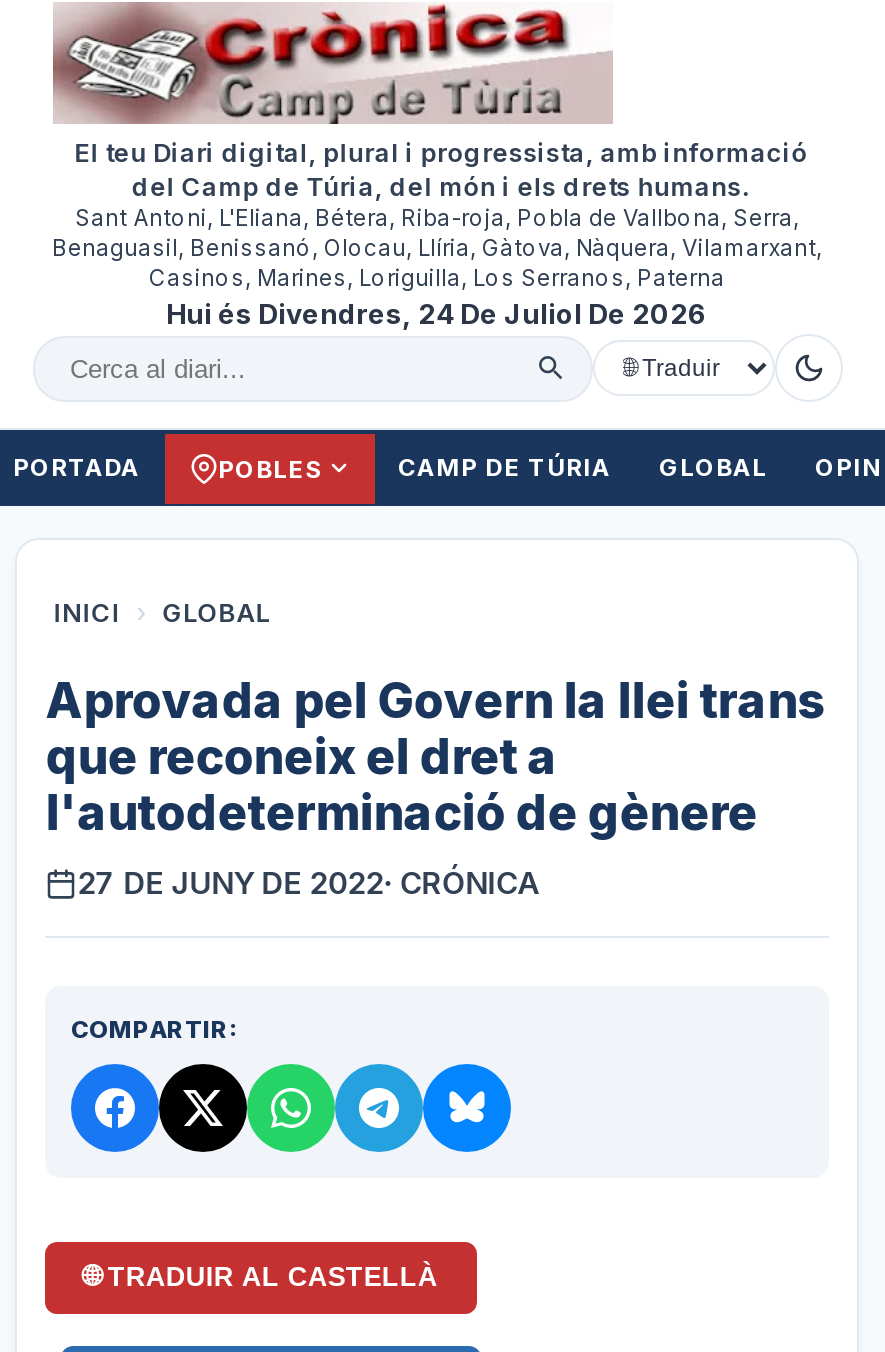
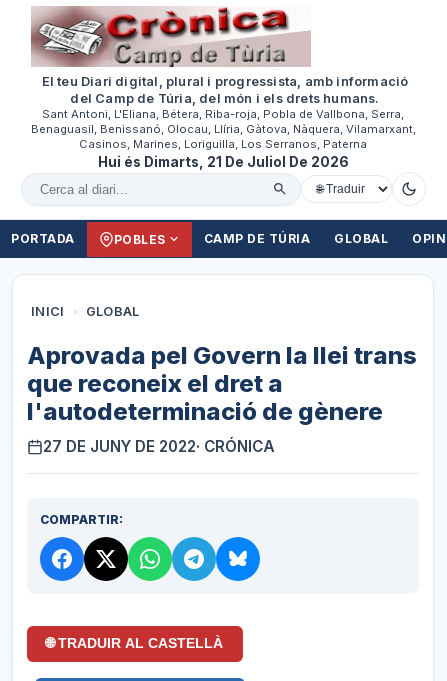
- Hui és Divendres, 24 De Juliol De 2026
+ Hui és Dimarts, 21 De Juliol De 2026
